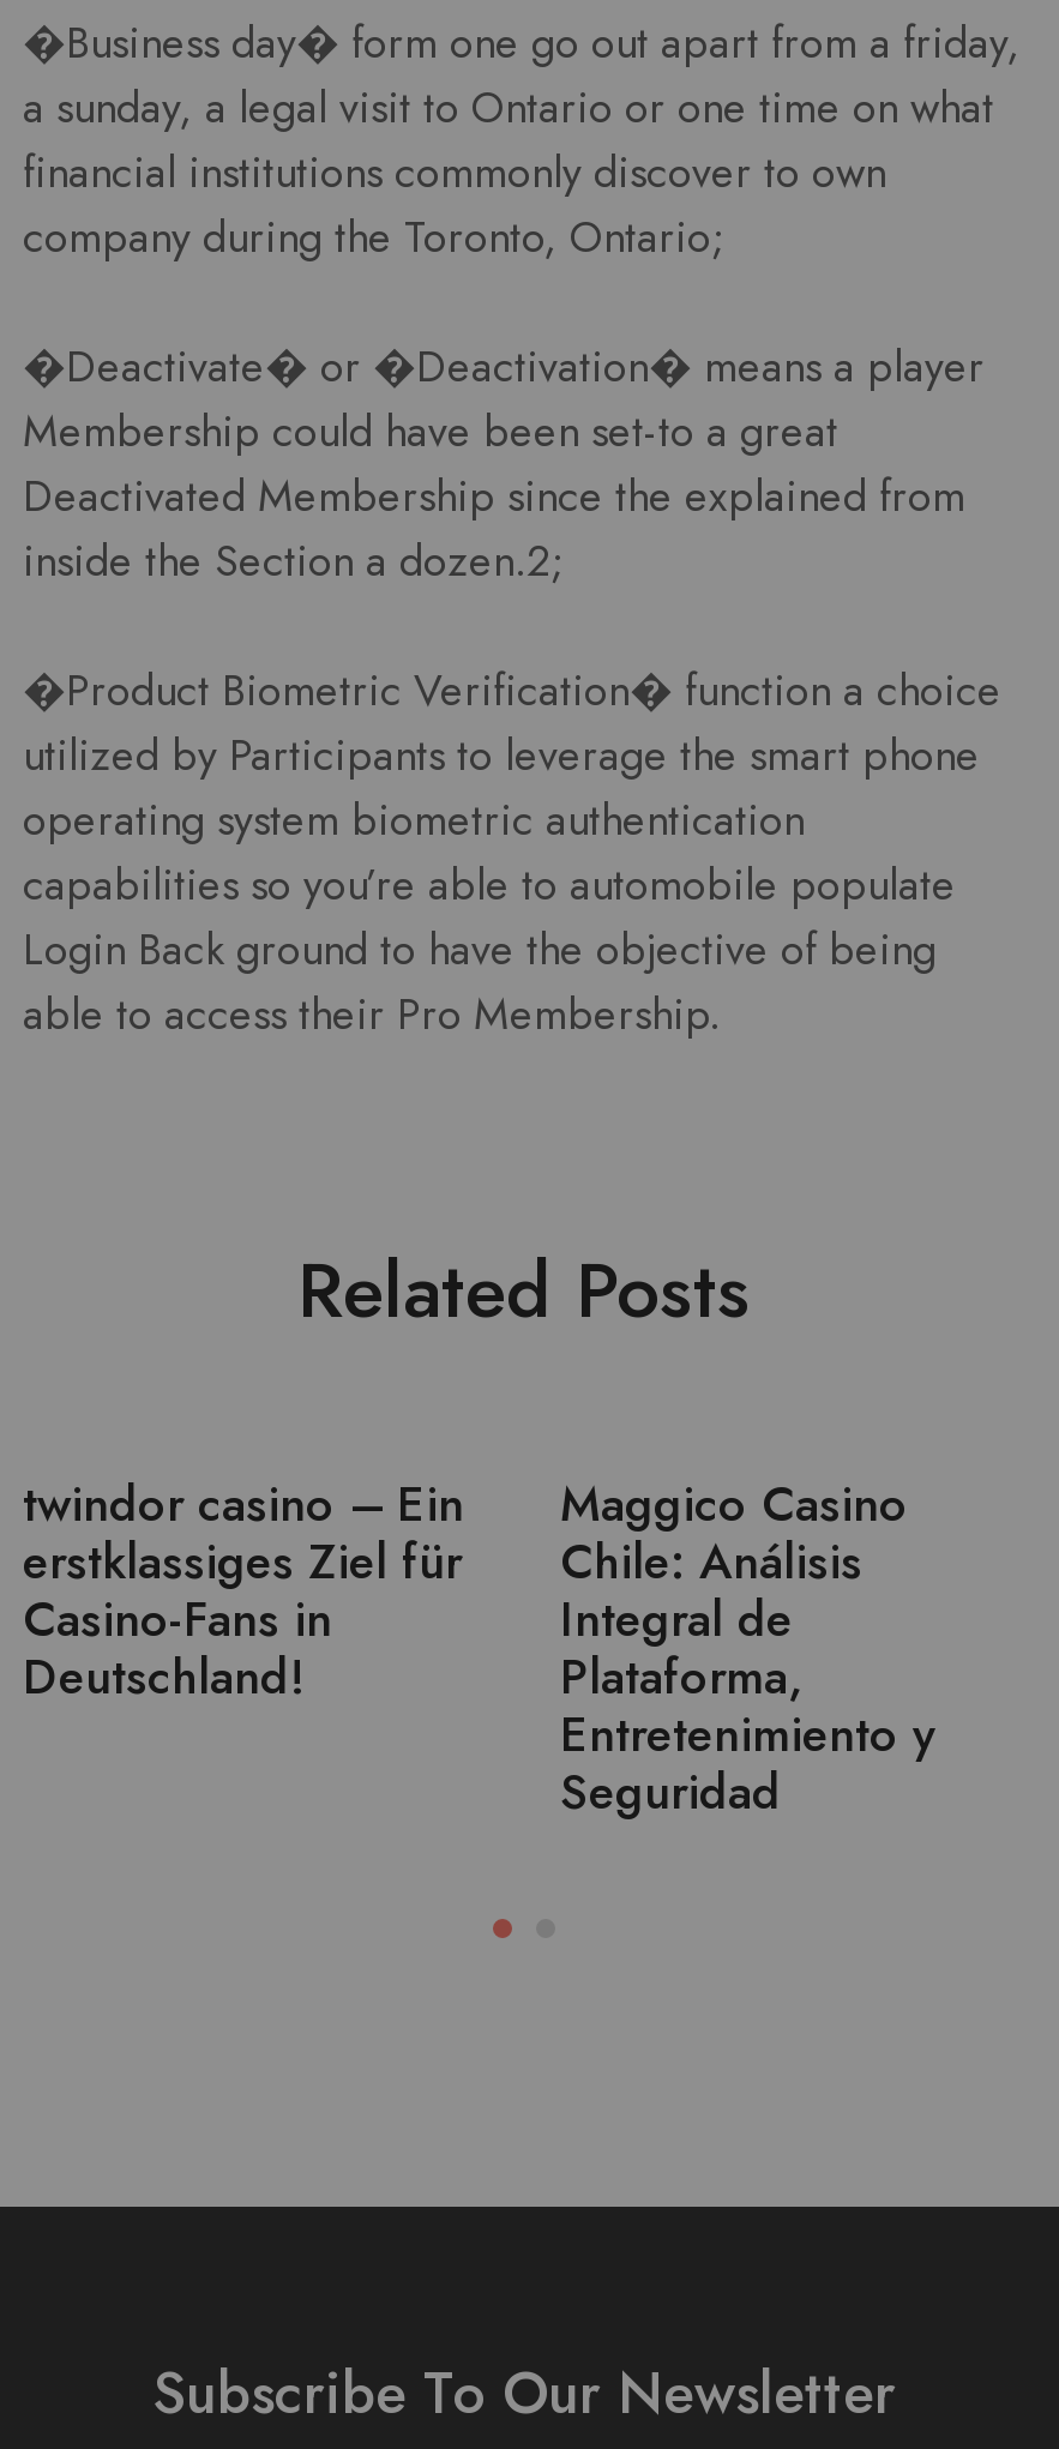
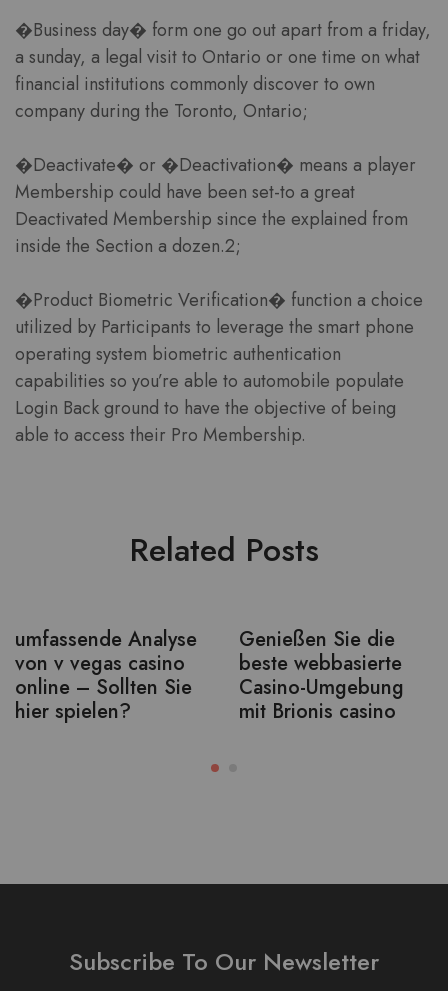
- twindor casino – Ein
- erstklassiges Ziel für
- Casino-Fans in
- Deutschland!
+ umfassende Analyse
+ von v vegas casino
+ online – Sollten Sie
+ hier spielen?

- Maggico Casino
- Chile: Análisis
- Integral de
- Plataforma,
- Entretenimiento y
- Seguridad
+ Genießen Sie die
+ beste webbasierte
+ Casino-Umgebung
+ mit Brionis casino
